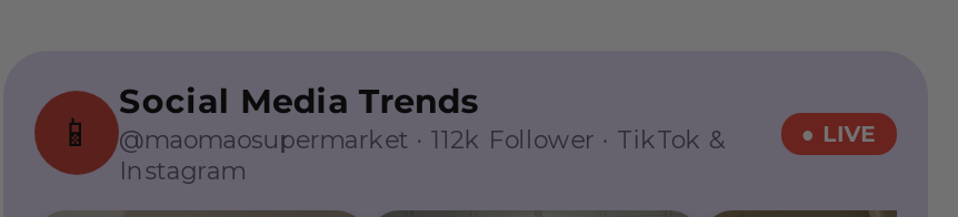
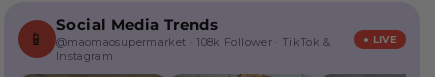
- @maomaosupermarket · 112k Follower · TikTok &
+ @maomaosupermarket · 108k Follower · TikTok &
